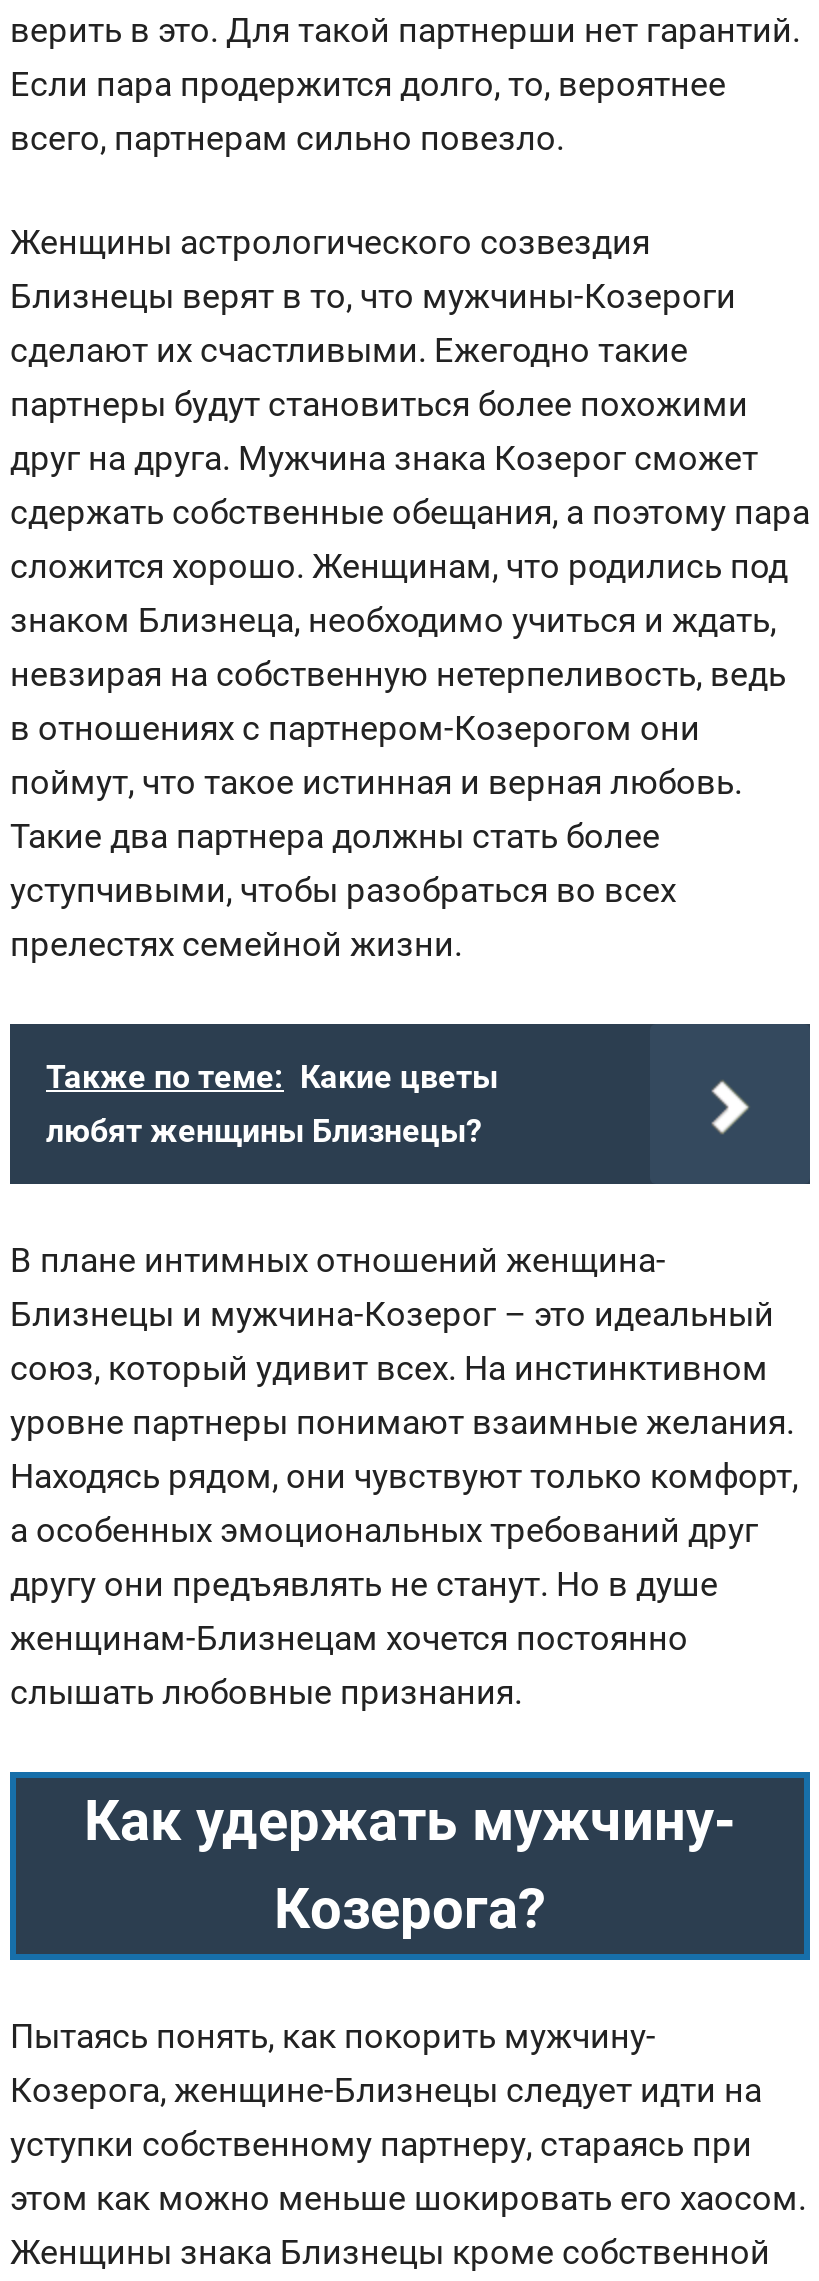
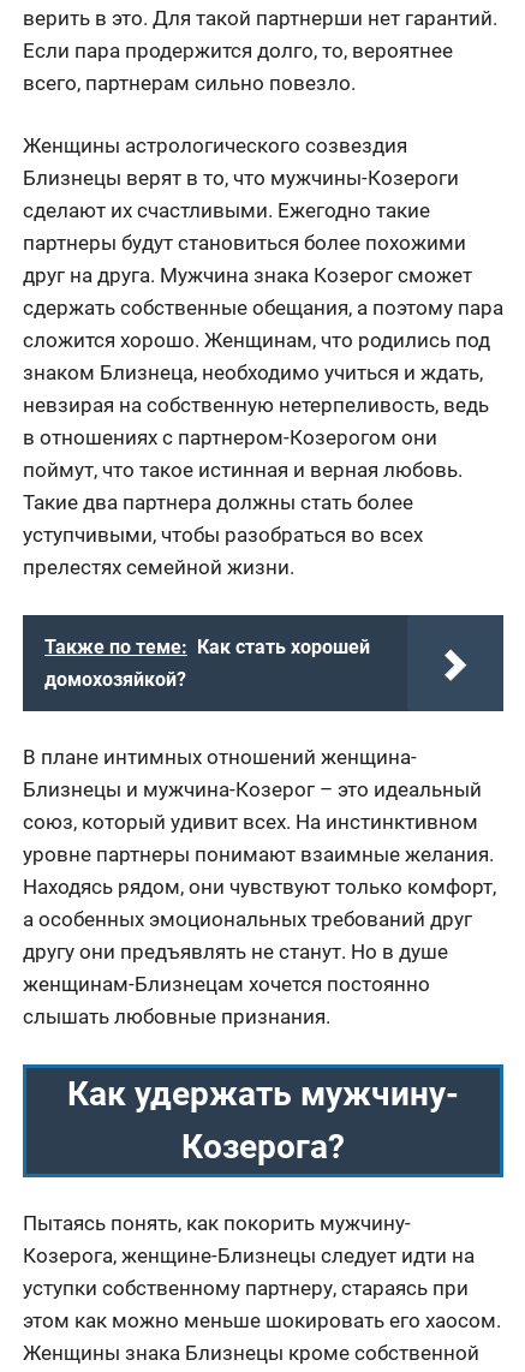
- Также по теме: Какие цветы
- любят женщины Близнецы?
+ Также по теме: Как стать хорошей
+ домохозяйкой?
